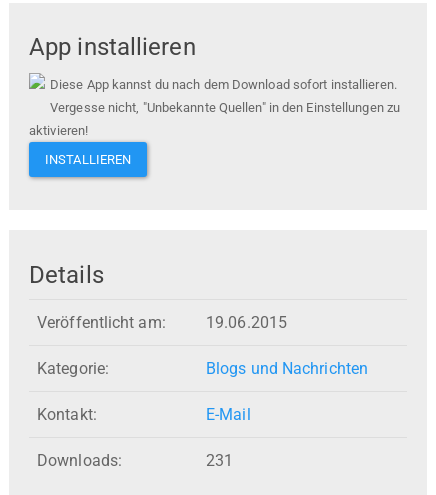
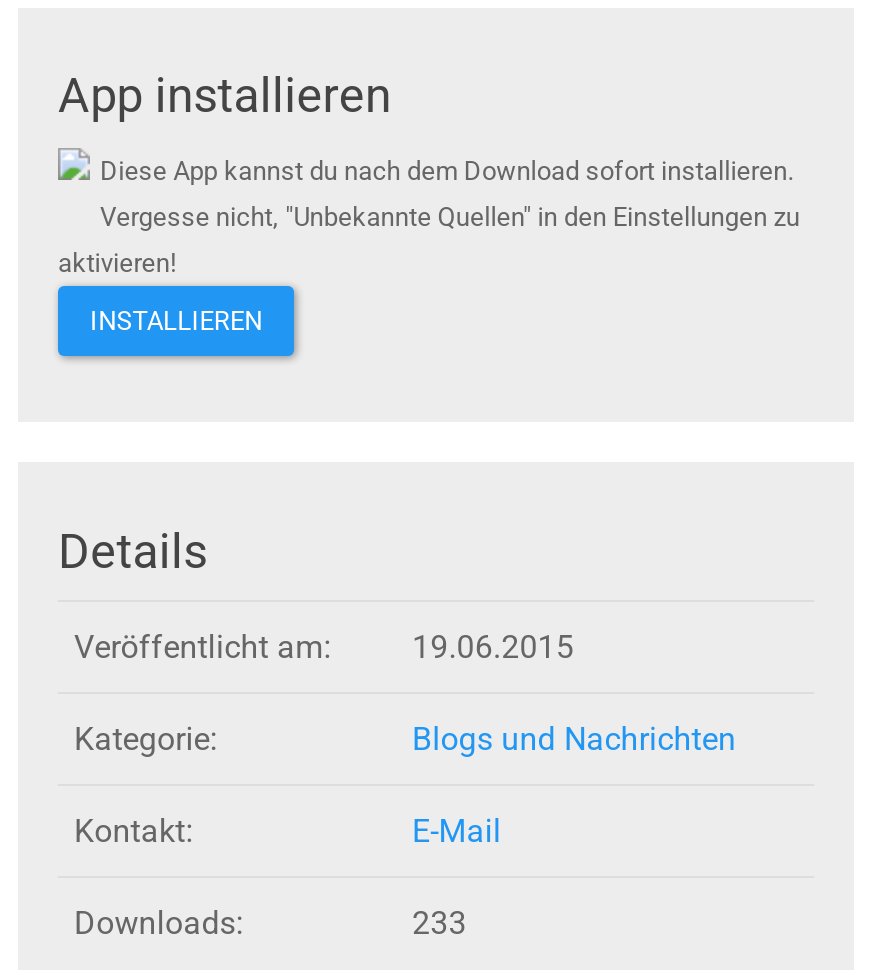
- 231
+ 233
